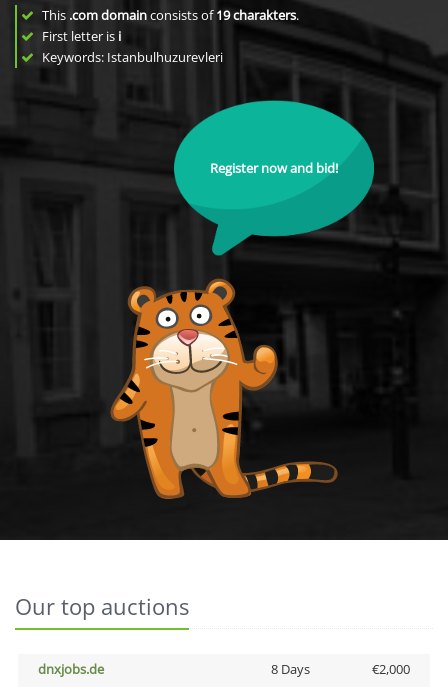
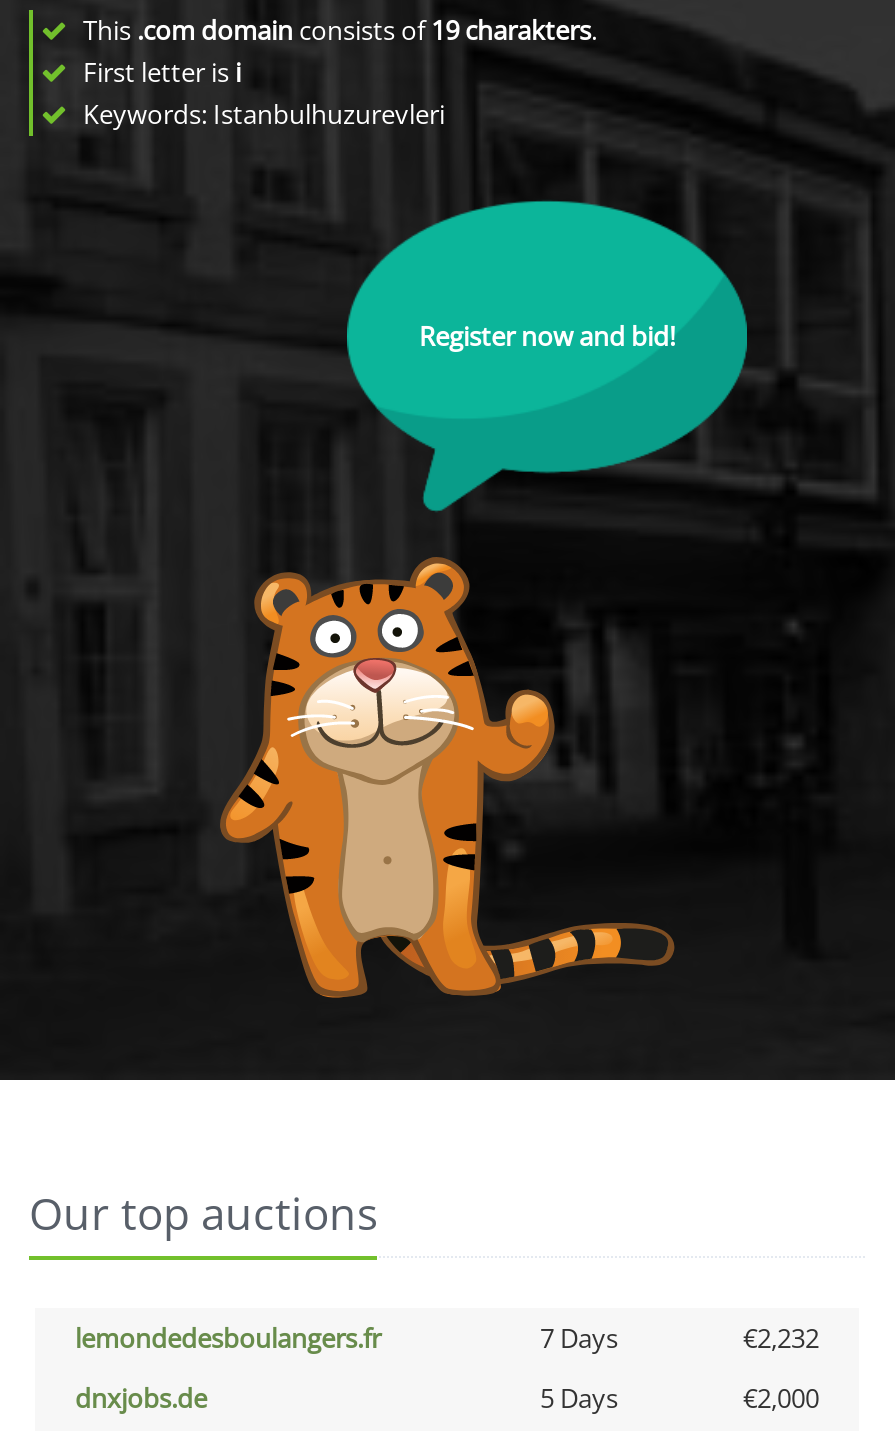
+ lemondedesboulangers.fr
+ 7 Days
+ €2,232

- 8 Days
+ 5 Days
